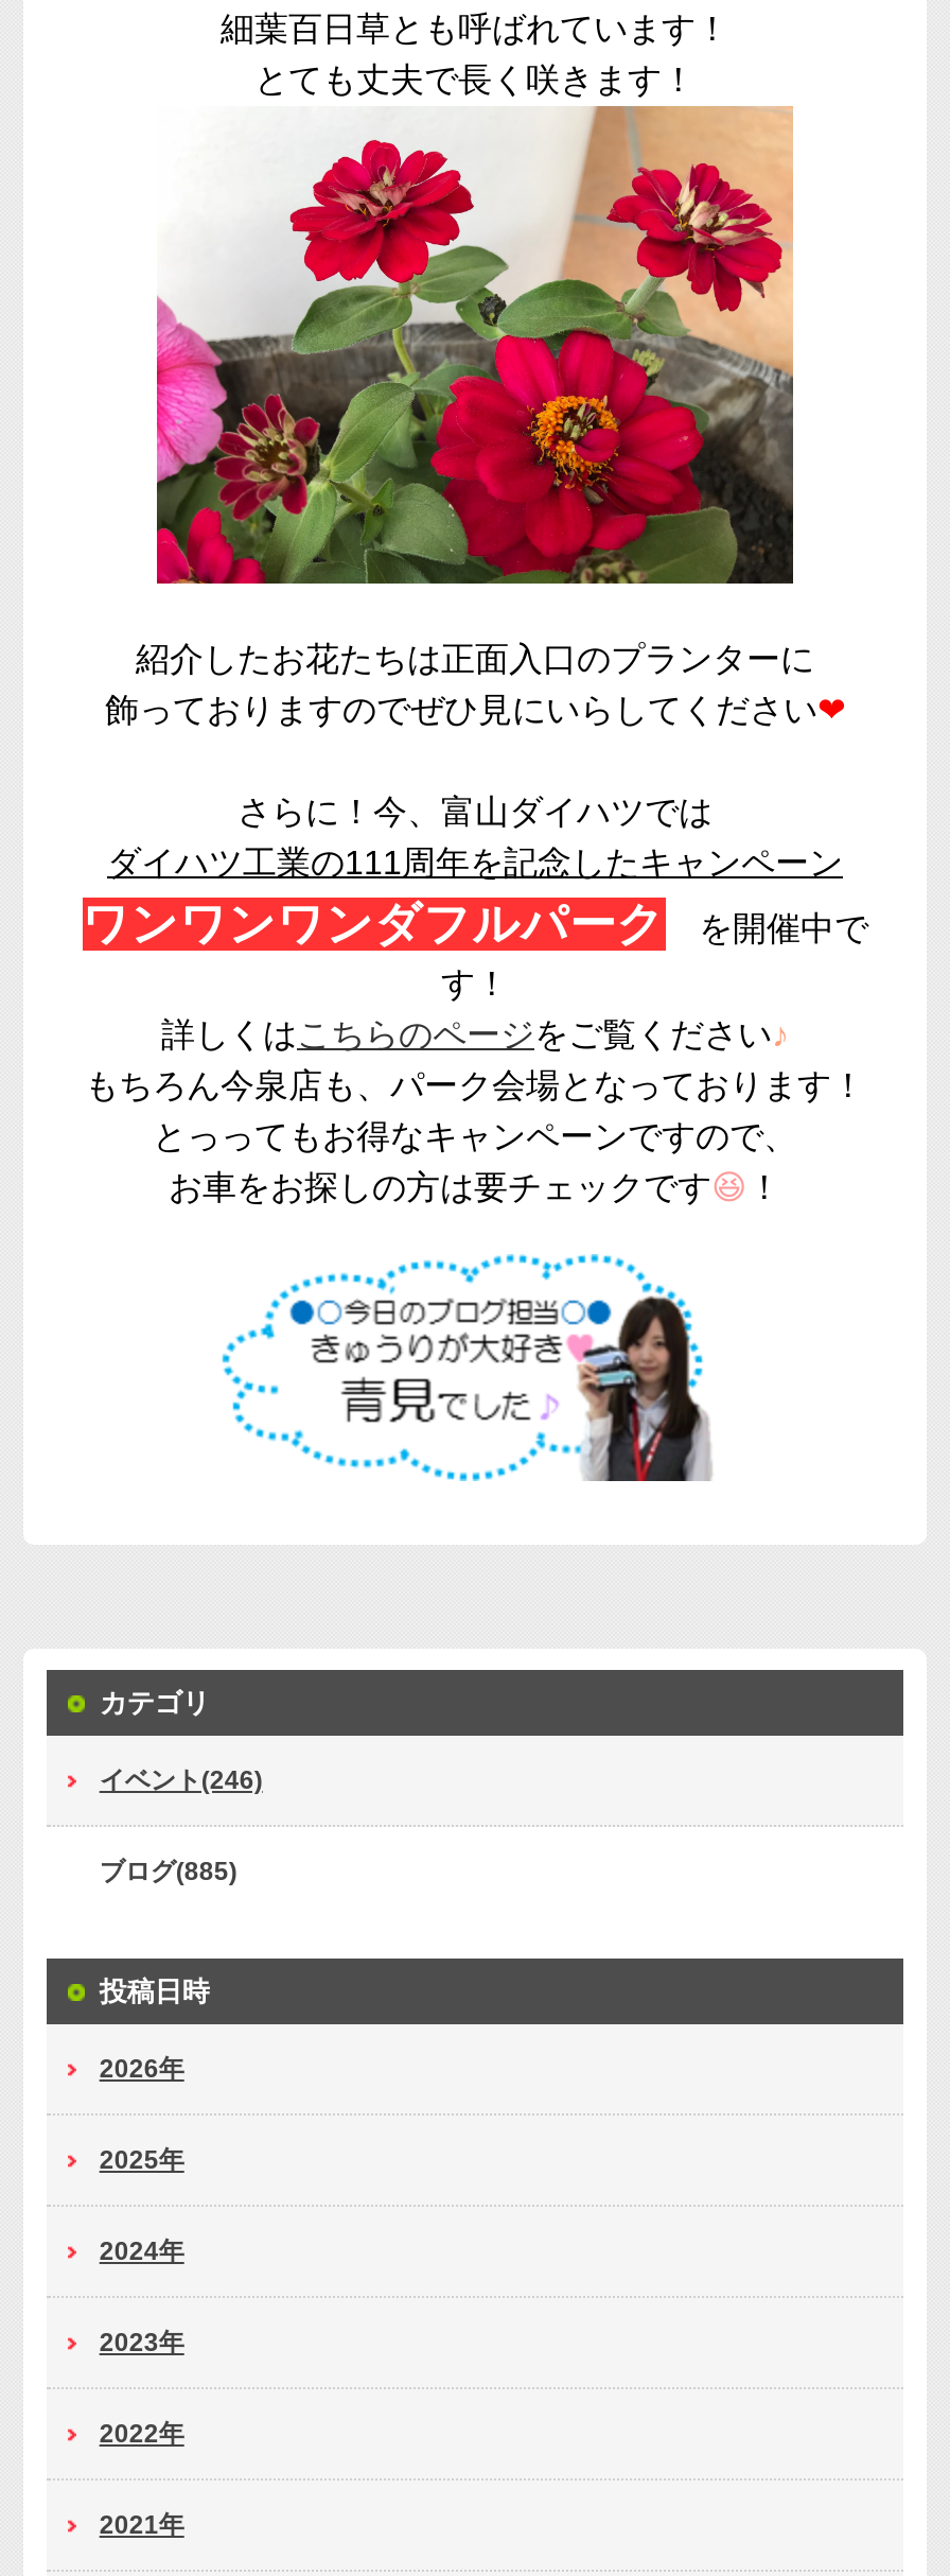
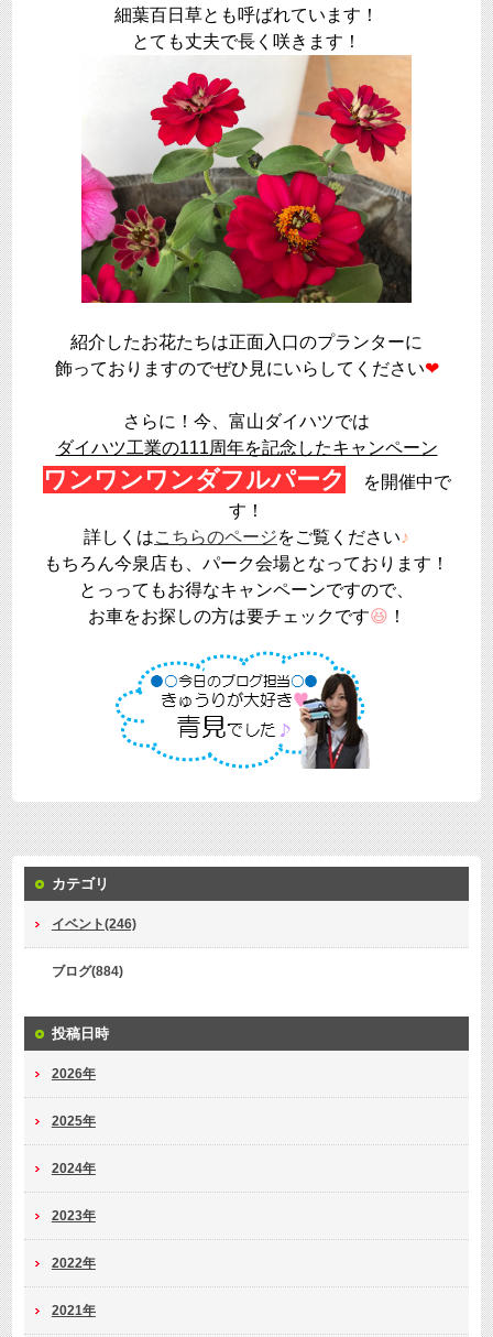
- ブログ(885)
+ ブログ(884)
